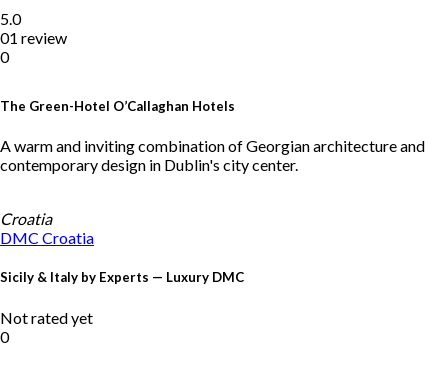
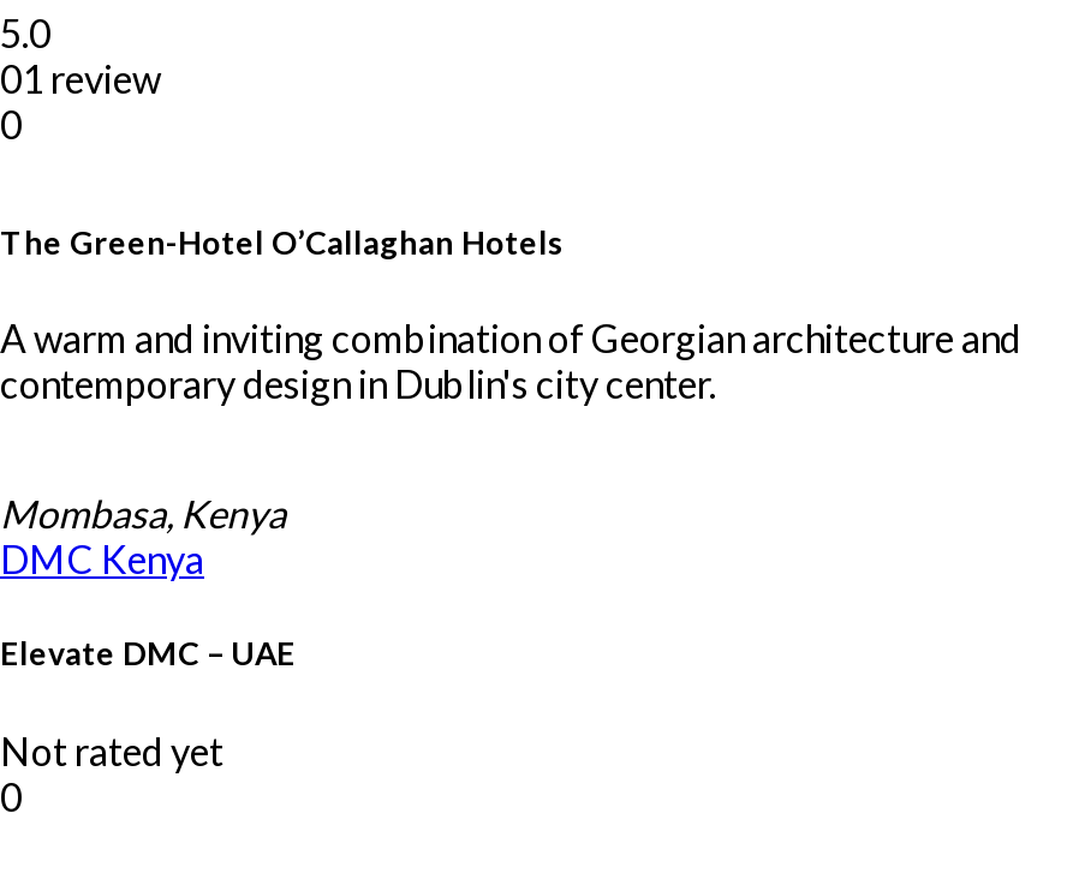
- Croatia
- DMC Croatia
+ Mombasa, Kenya
+ DMC Kenya

- Sicily & Italy by Experts — Luxury DMC
+ Elevate DMC – UAE
